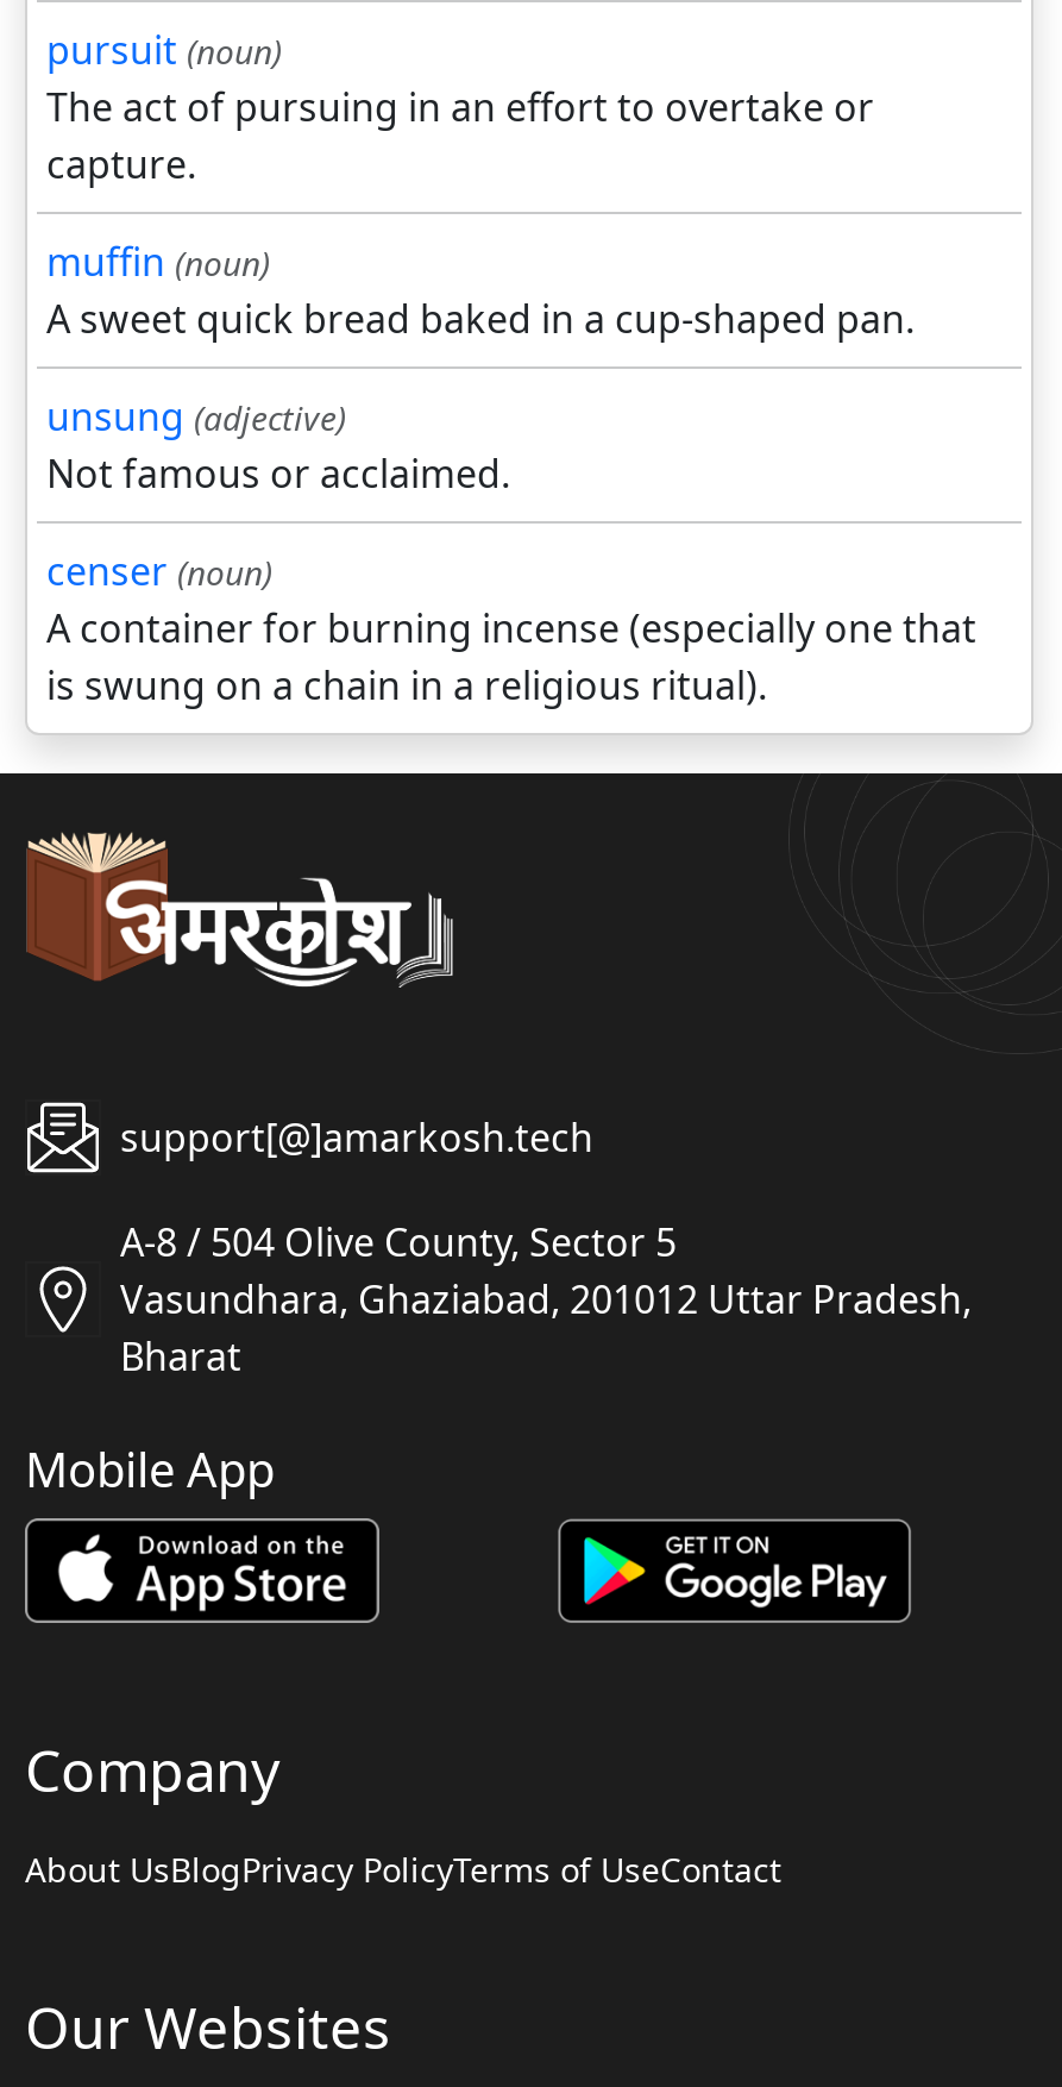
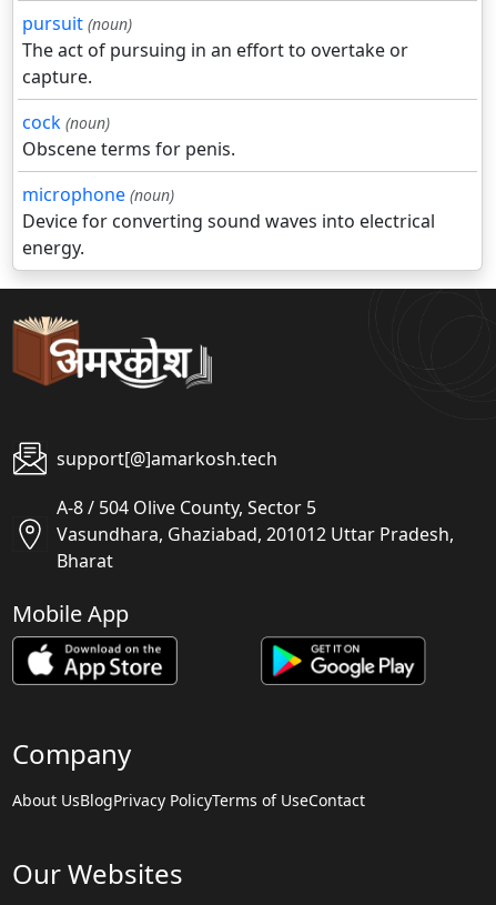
- muffin (noun)
- A sweet quick bread baked in a cup-shaped pan.
- unsung (adjective)
- Not famous or acclaimed.
- censer (noun)
- A container for burning incense (especially one that
- is swung on a chain in a religious ritual).
+ cock (noun)
+ Obscene terms for penis.
+ microphone (noun)
+ Device for converting sound waves into electrical
+ energy.
